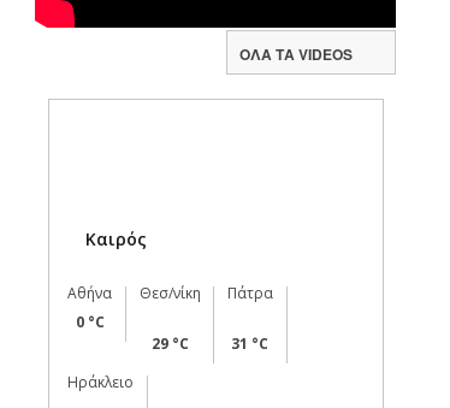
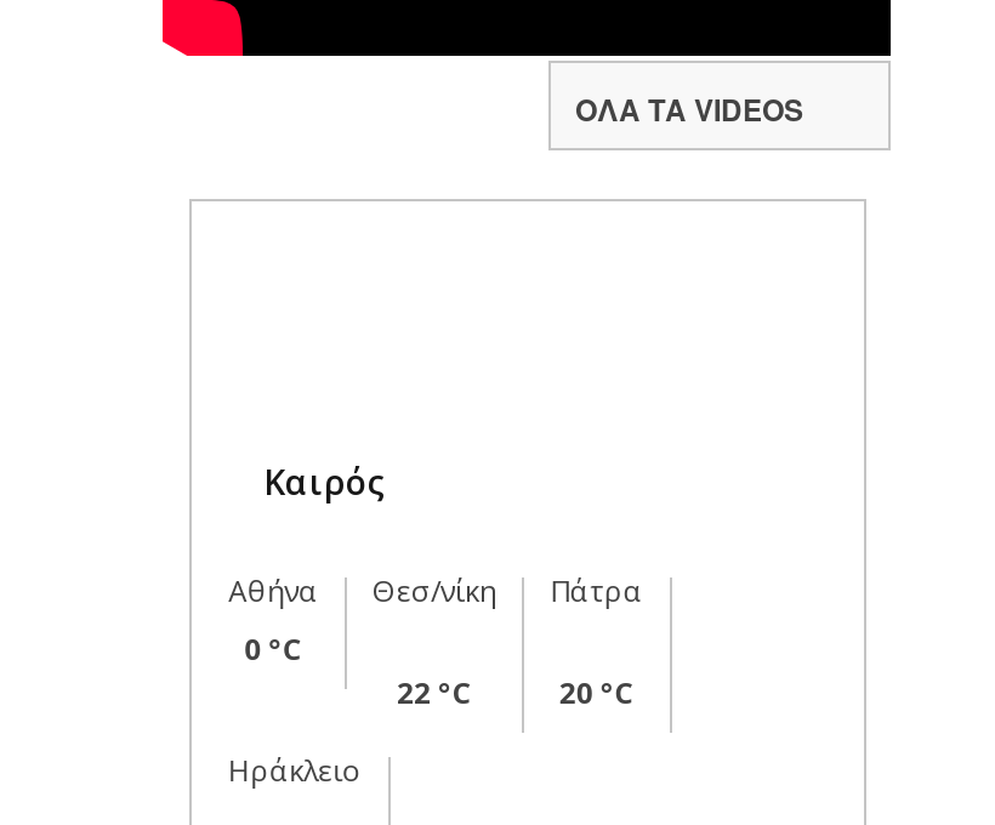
- 29 °C
+ 22 °C

- 31 °C
+ 20 °C
